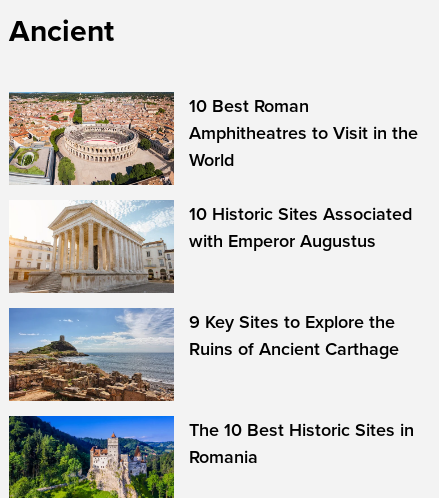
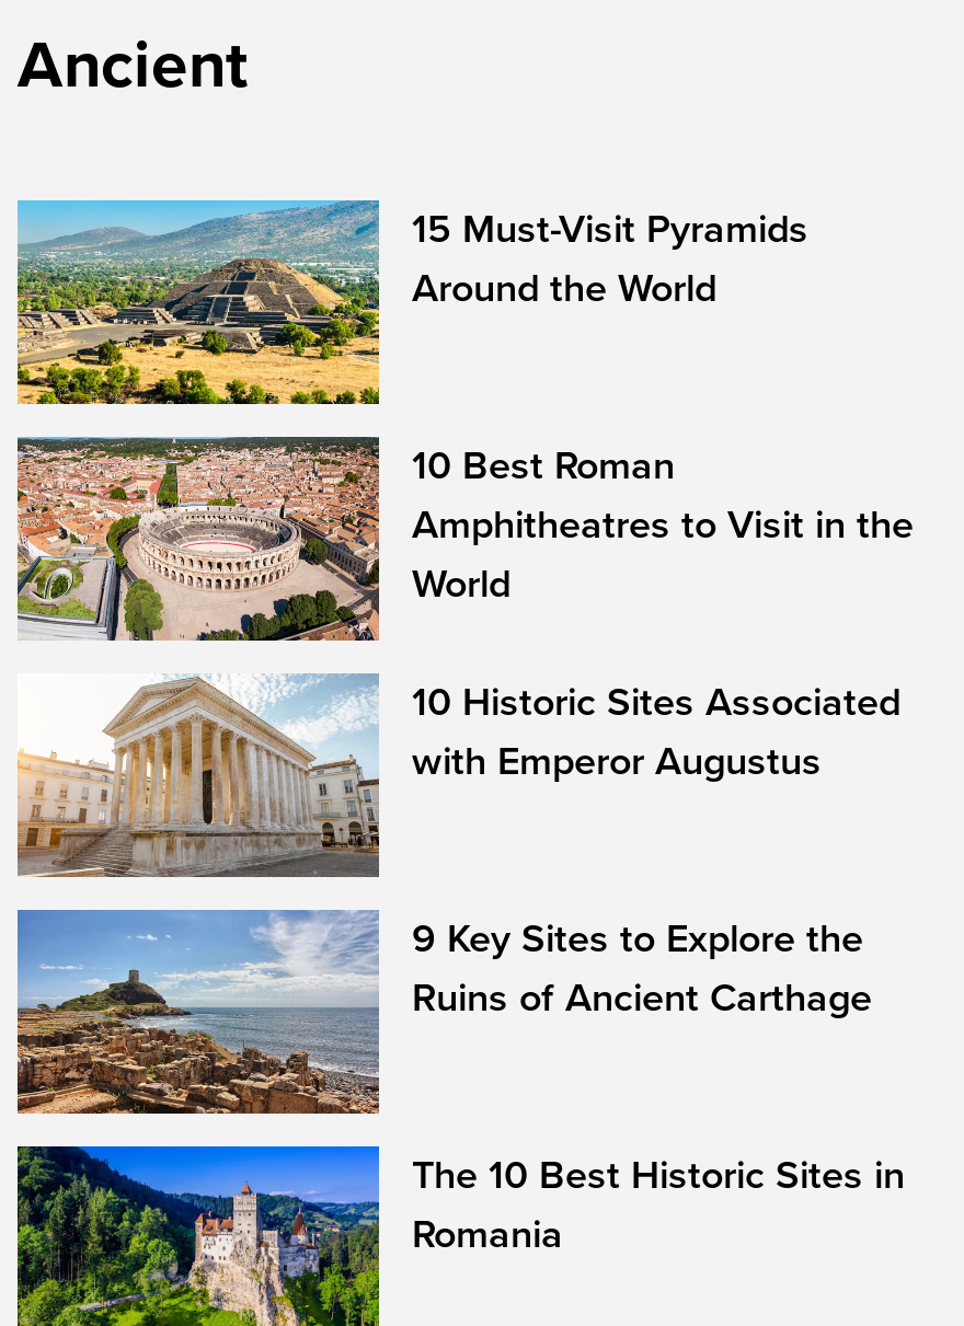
+ [image]
+ 15 Must-Visit Pyramids
+ Around the World
